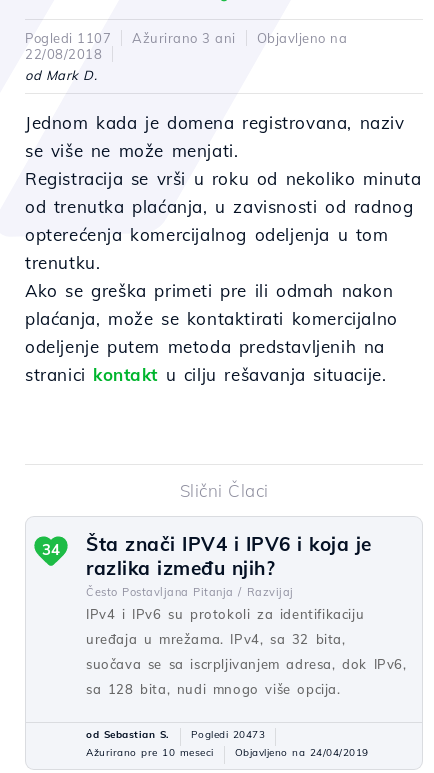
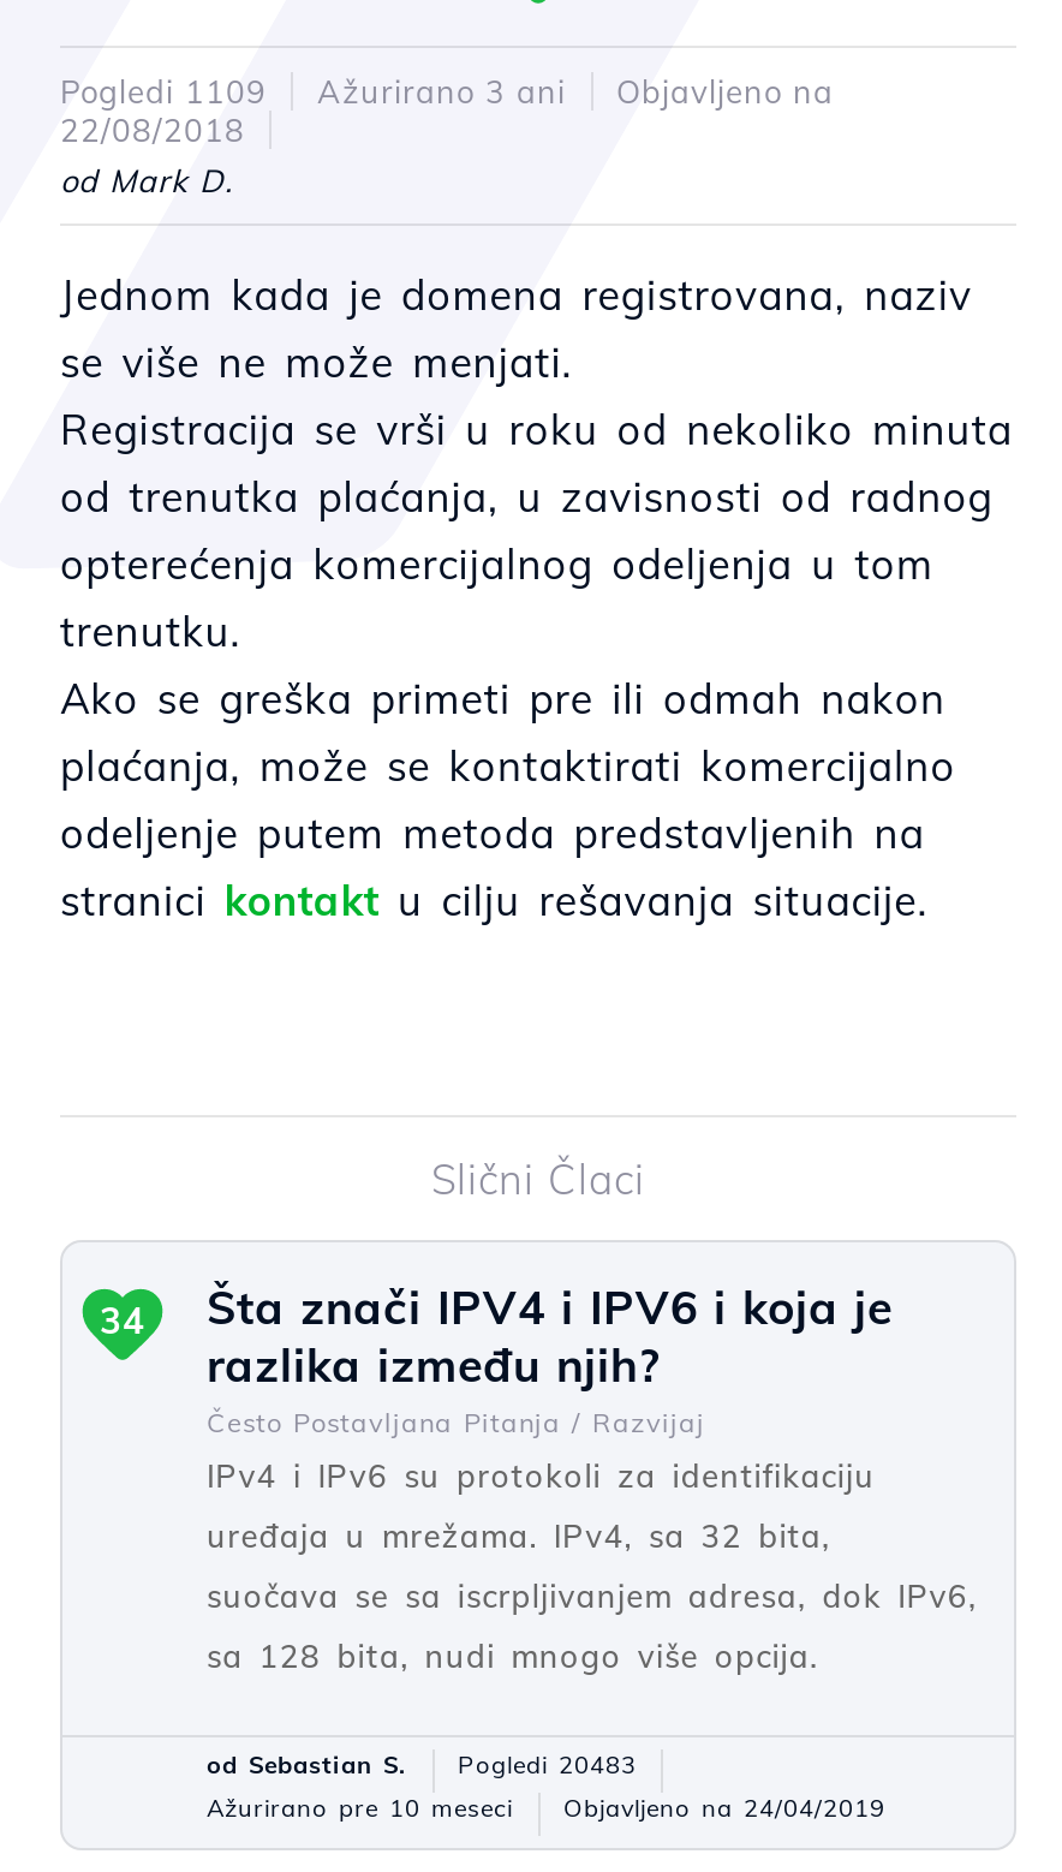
- Pogledi 1107 Ažurirano 3 ani Objavljeno na
+ Pogledi 1109 Ažurirano 3 ani Objavljeno na

- od Sebastian S. Pogledi 20473
+ od Sebastian S. Pogledi 20483
